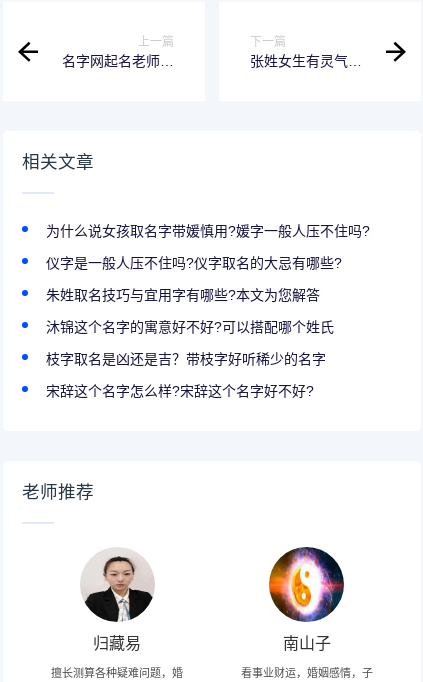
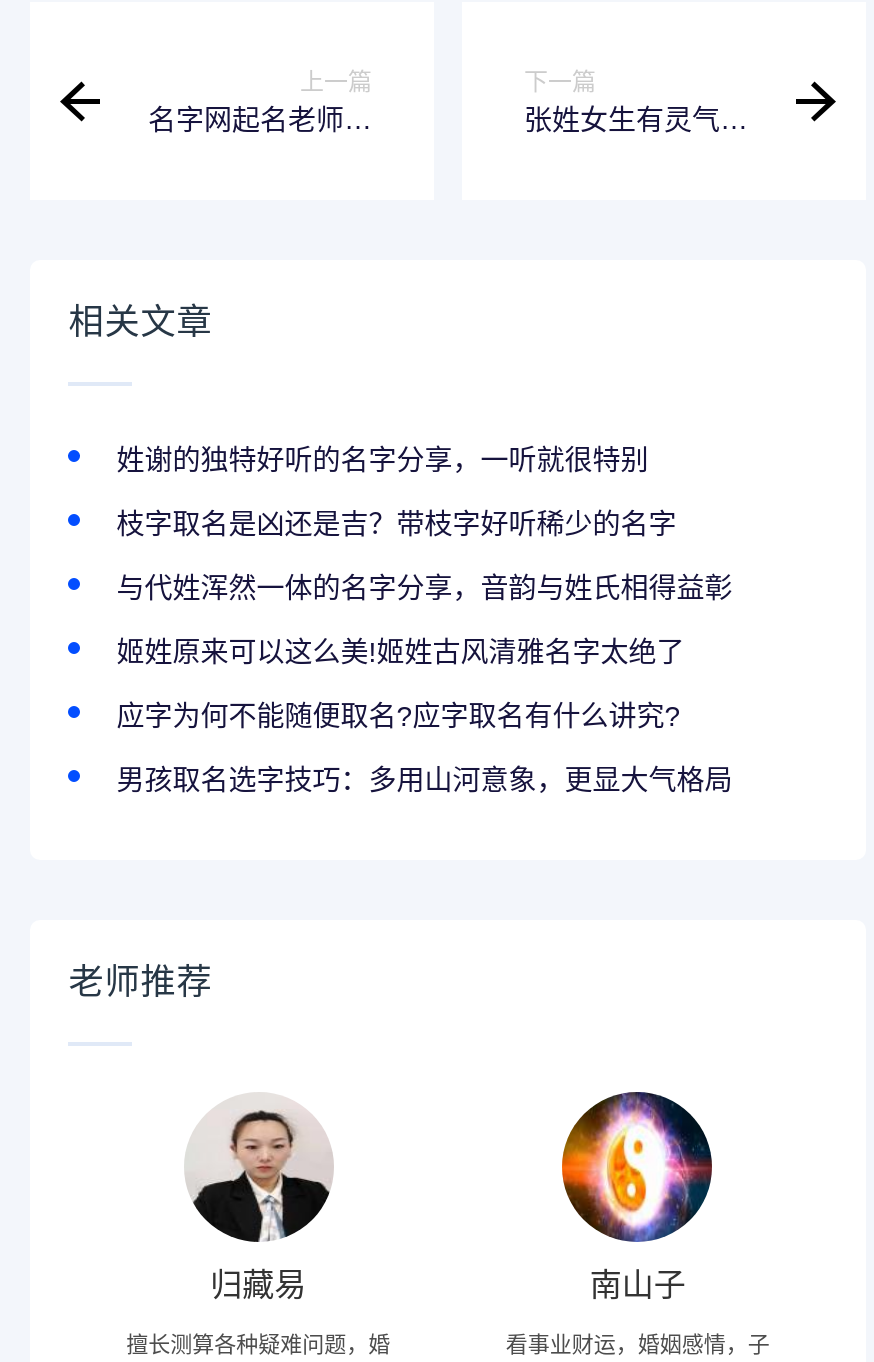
- 为什么说女孩取名字带媛慎用?媛字一般人压不住吗?
- 仪字是一般人压不住吗?仪字取名的大忌有哪些?
- 朱姓取名技巧与宜用字有哪些?本文为您解答
- 沐锦这个名字的寓意好不好?可以搭配哪个姓氏
+ 姓谢的独特好听的名字分享，一听就很特别

moved up: 枝字取名是凶还是吉？带枝字好听稀少的名字

- 宋辞这个名字怎么样?宋辞这个名字好不好?
+ 与代姓浑然一体的名字分享，音韵与姓氏相得益彰
+ 姬姓原来可以这么美!姬姓古风清雅名字太绝了
+ 应字为何不能随便取名?应字取名有什么讲究?
+ 男孩取名选字技巧：多用山河意象，更显大气格局
